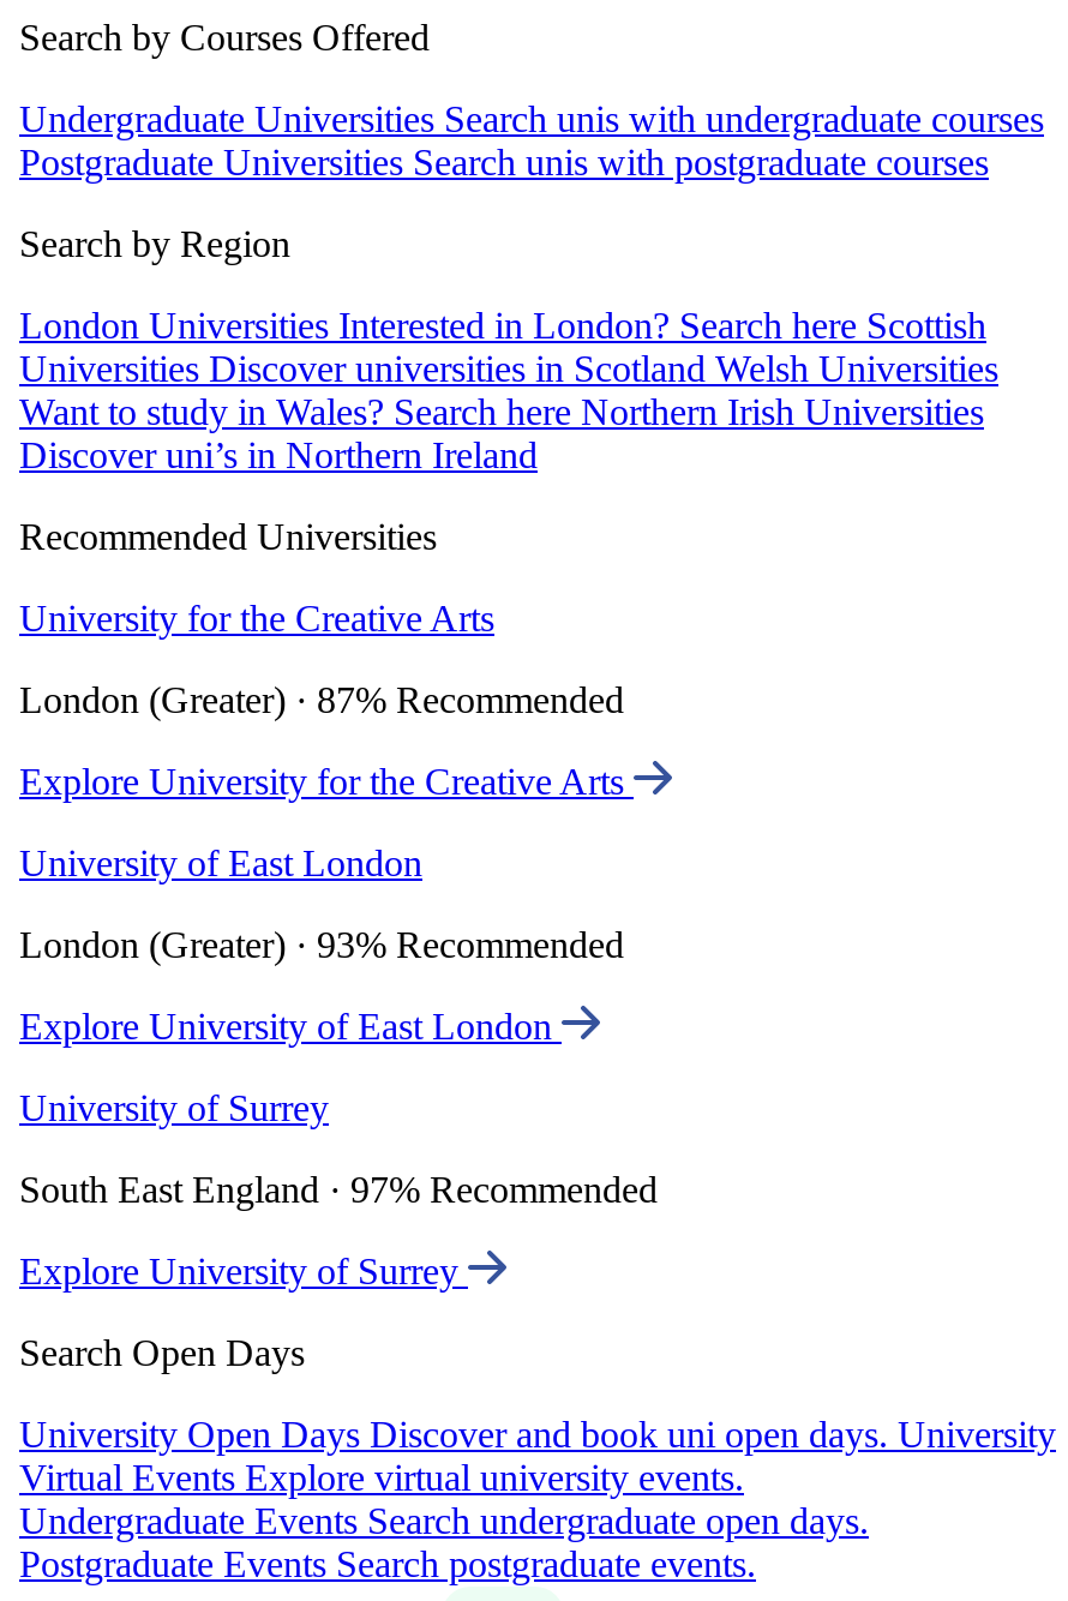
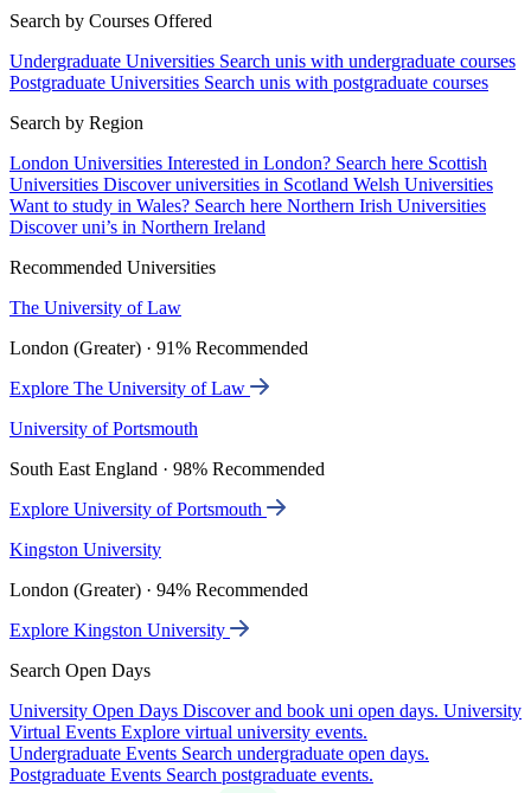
- University for the Creative Arts
+ The University of Law

- London (Greater) · 87% Recommended
+ London (Greater) · 91% Recommended

- Explore University for the Creative Arts
+ Explore The University of Law

- University of East London
+ University of Portsmouth

- London (Greater) · 93% Recommended
+ South East England · 98% Recommended

- Explore University of East London
+ Explore University of Portsmouth

- University of Surrey
+ Kingston University

- South East England · 97% Recommended
+ London (Greater) · 94% Recommended

- Explore University of Surrey
+ Explore Kingston University
